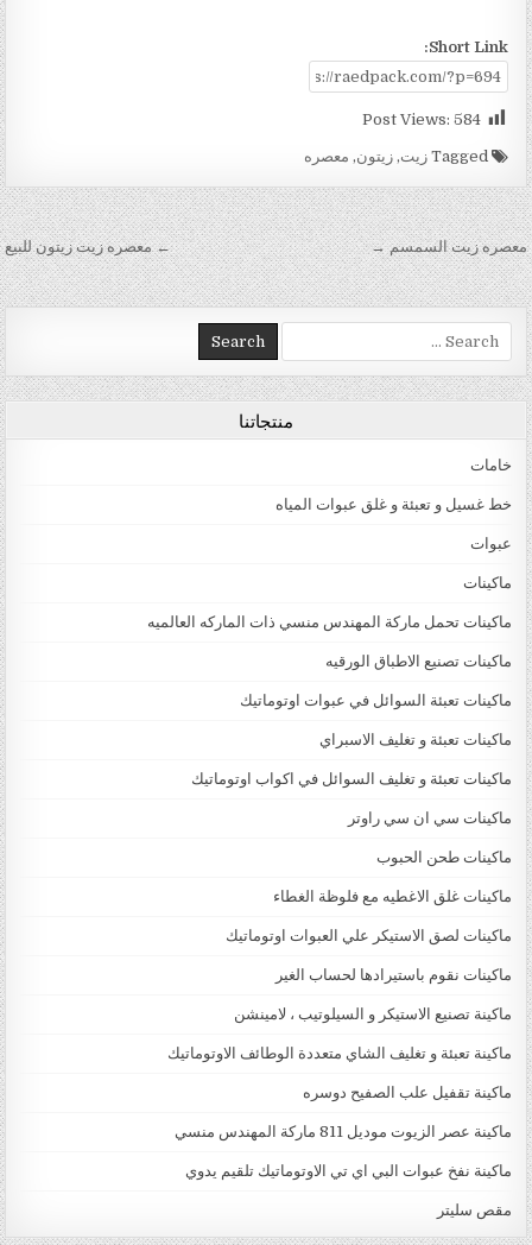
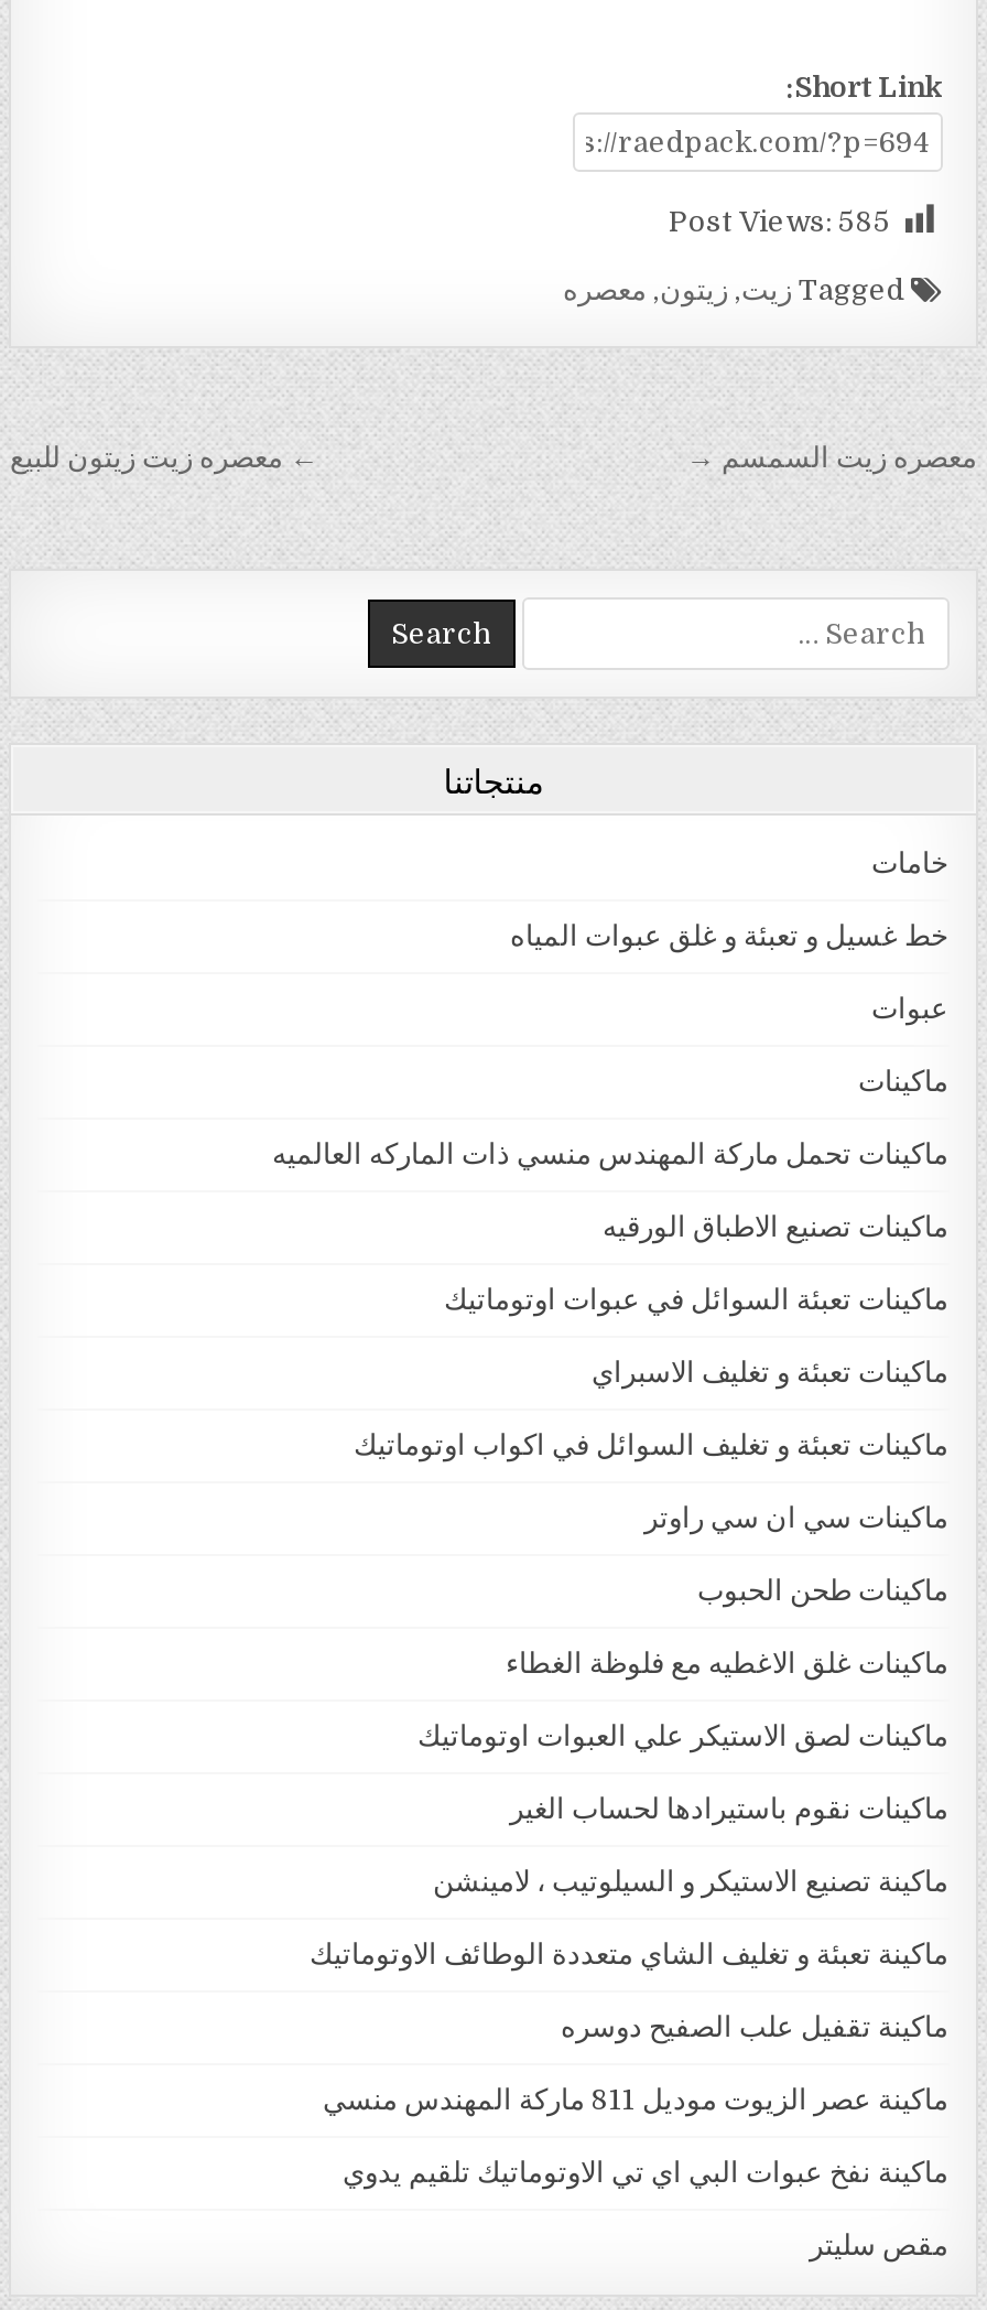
- Post Views: 584
+ Post Views: 585
